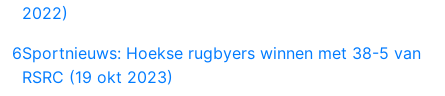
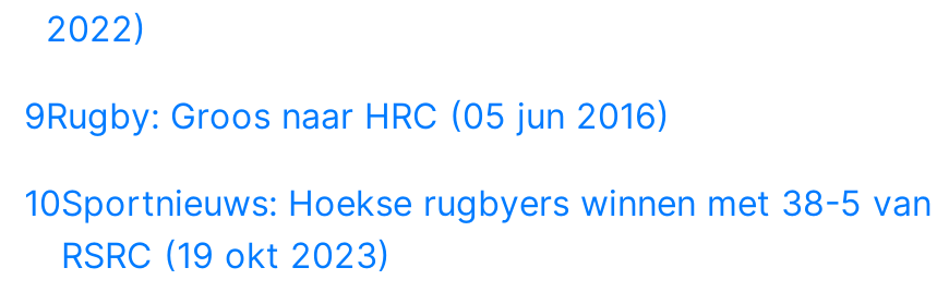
- 6Sportnieuws: Hoekse rugbyers winnen met 38-5 van
+ 9Rugby: Groos naar HRC (05 jun 2016)
+ 10Sportnieuws: Hoekse rugbyers winnen met 38-5 van
